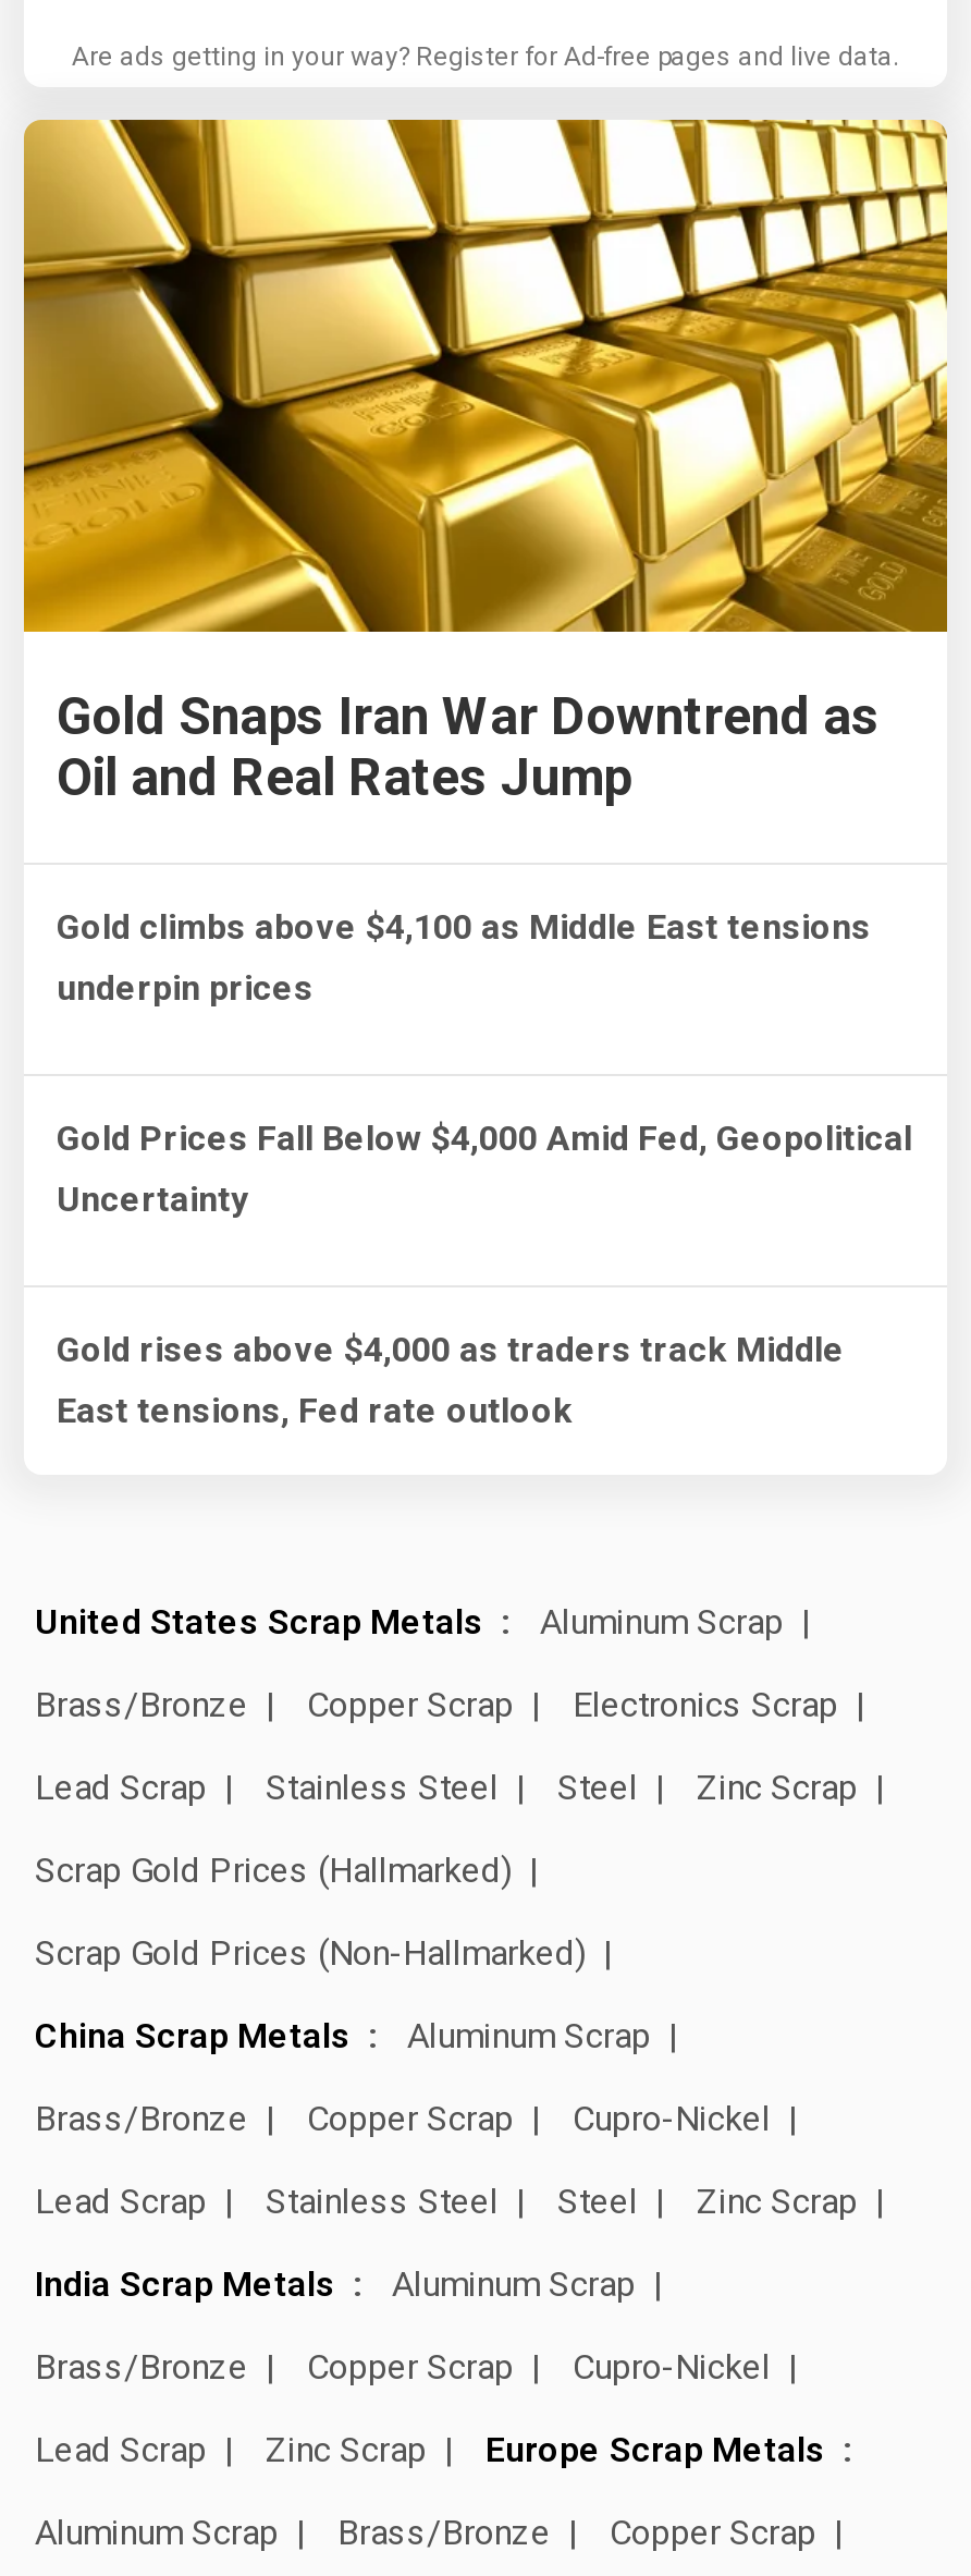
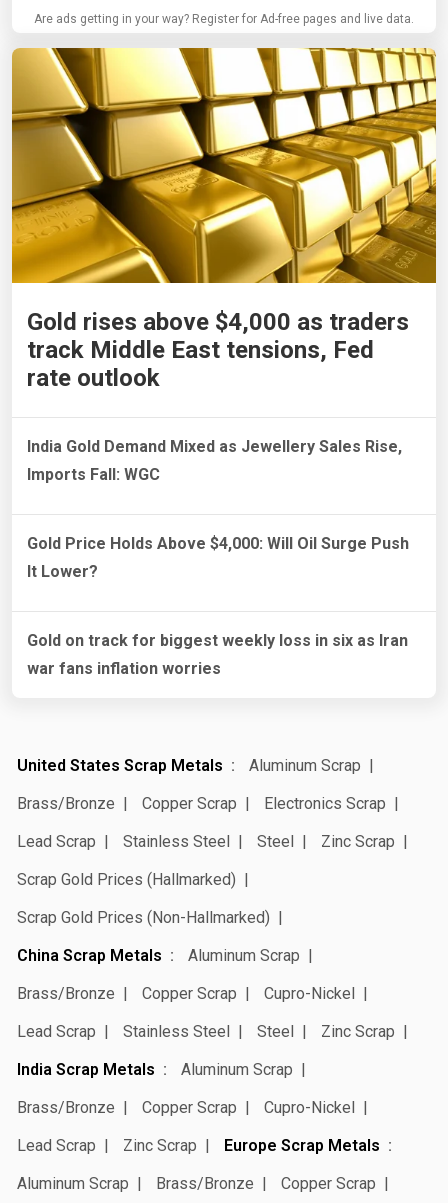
- Gold Snaps Iran War Downtrend as
- Oil and Real Rates Jump
+ Gold rises above $4,000 as traders
+ track Middle East tensions, Fed
+ rate outlook

- Gold climbs above $4,100 as Middle East tensions
+ India Gold Demand Mixed as Jewellery Sales Rise,

- underpin prices
+ Imports Fall: WGC

- Gold Prices Fall Below $4,000 Amid Fed, Geopolitical
+ Gold Price Holds Above $4,000: Will Oil Surge Push

- Uncertainty
+ It Lower?

- Gold rises above $4,000 as traders track Middle
+ Gold on track for biggest weekly loss in six as Iran

- East tensions, Fed rate outlook
+ war fans inflation worries
